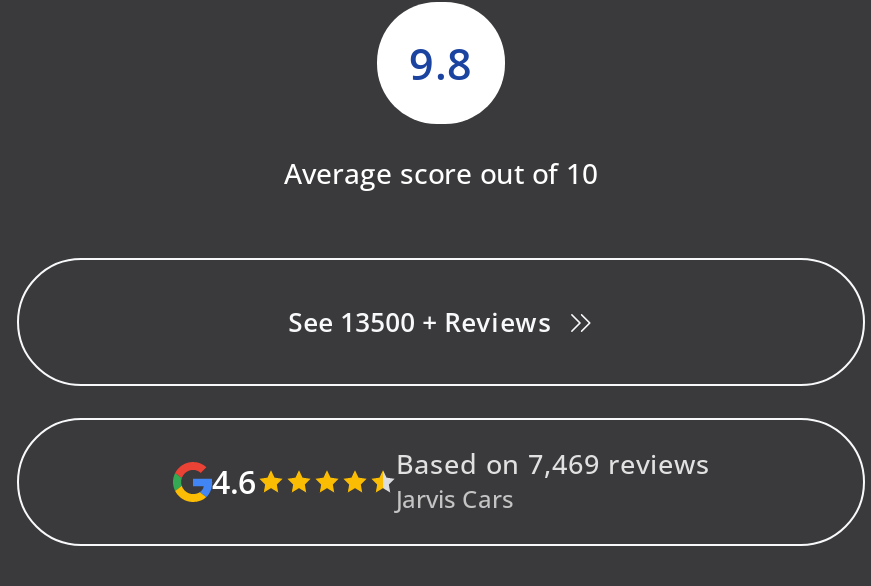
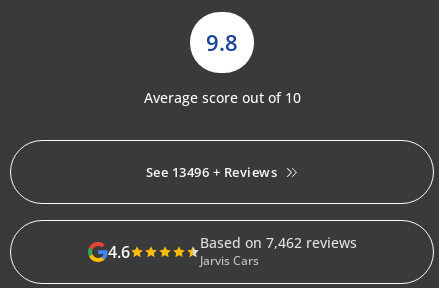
- See 13500 + Reviews
+ See 13496 + Reviews

- Based on 7,469 reviews
+ Based on 7,462 reviews
